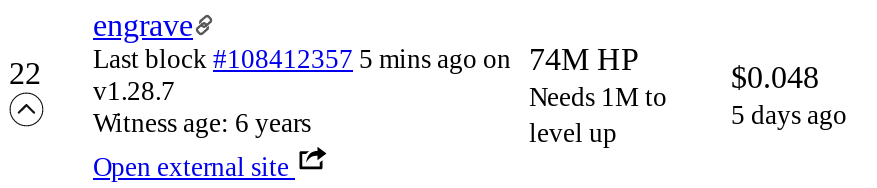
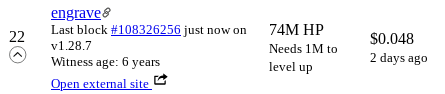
- Last block #108412357 5 mins ago on
+ Last block #108326256 just now on

- 5 days ago
+ 2 days ago
